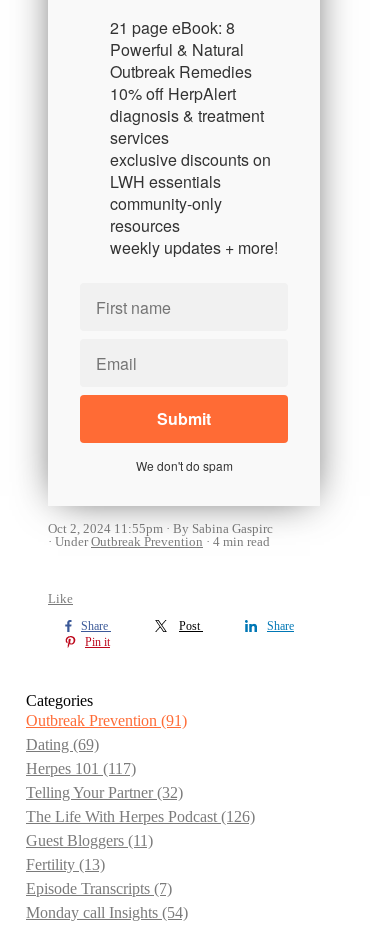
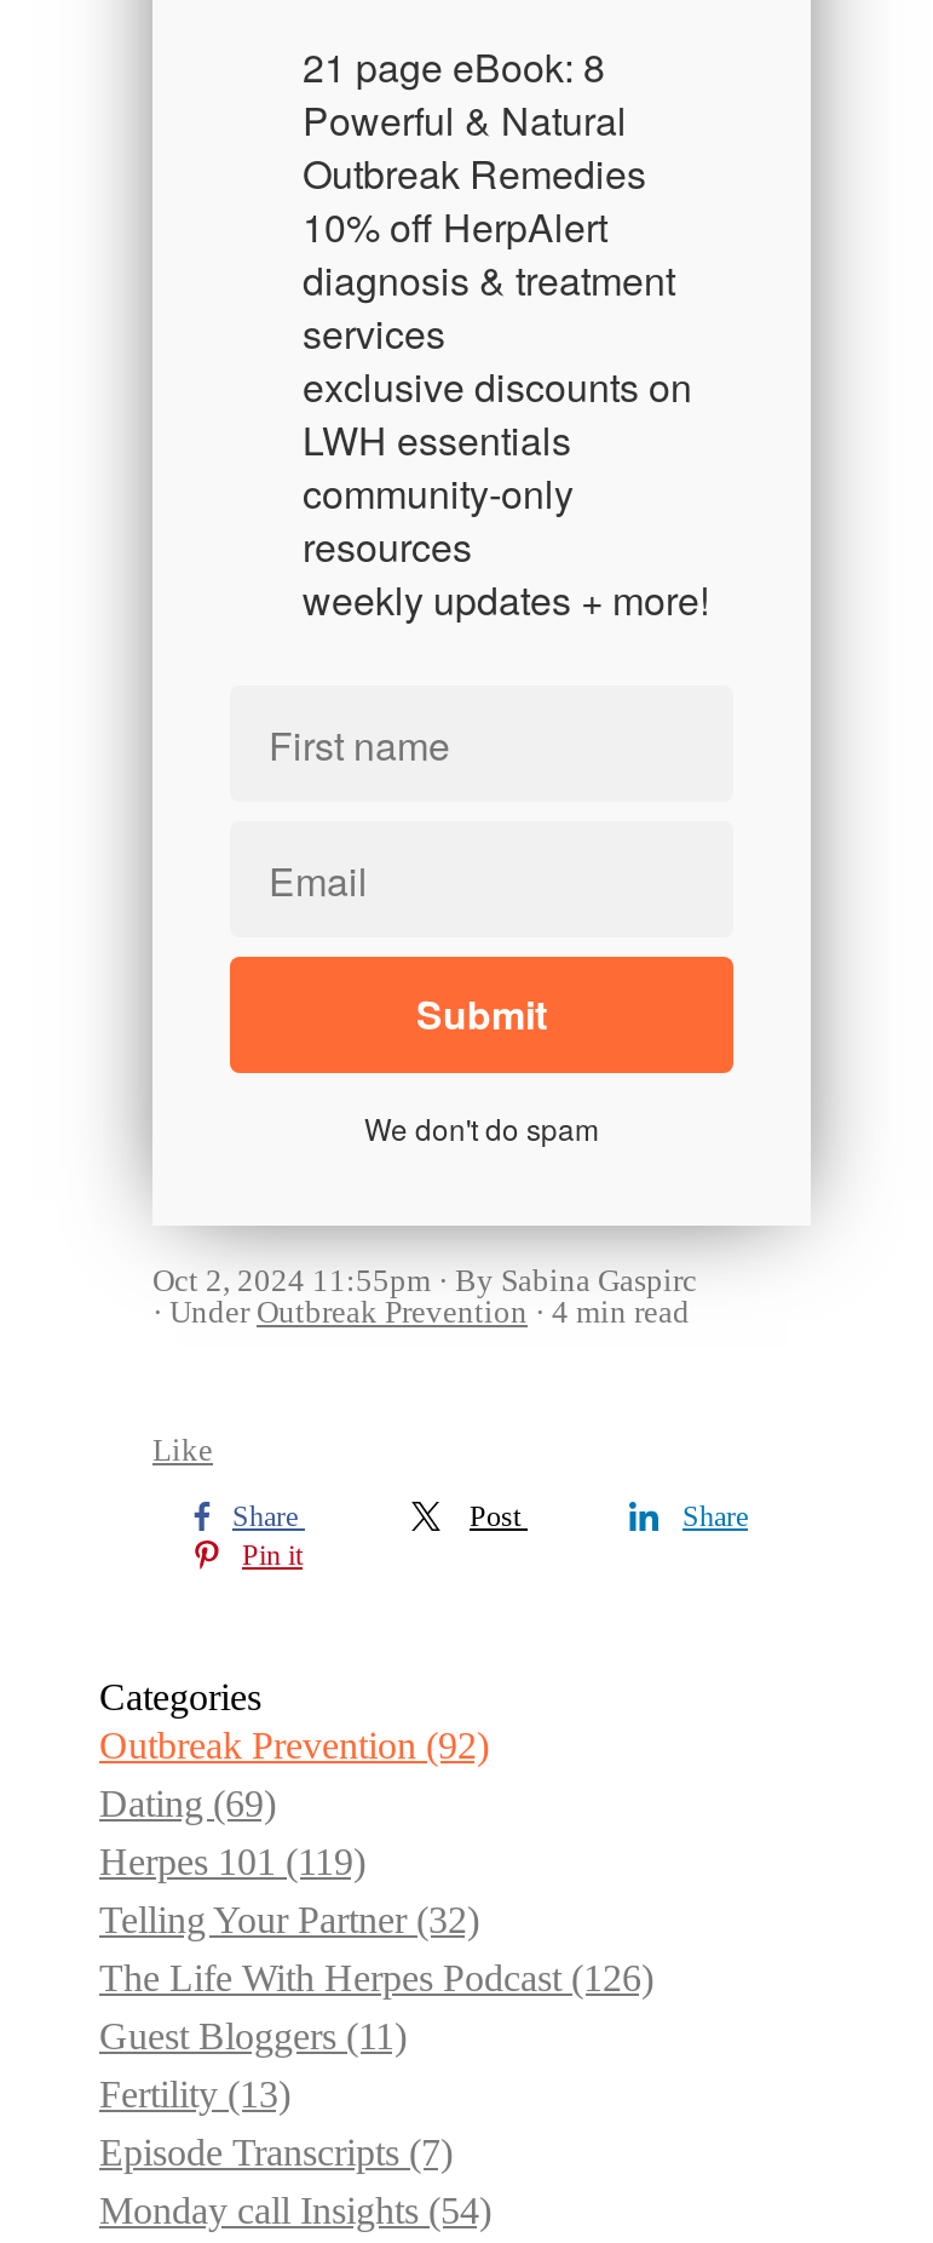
- Outbreak Prevention (91)
+ Outbreak Prevention (92)

- Herpes 101 (117)
+ Herpes 101 (119)
